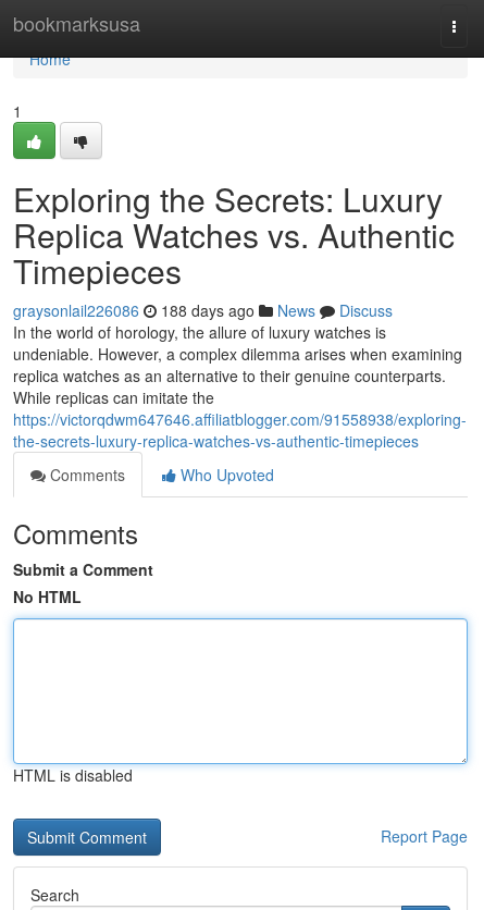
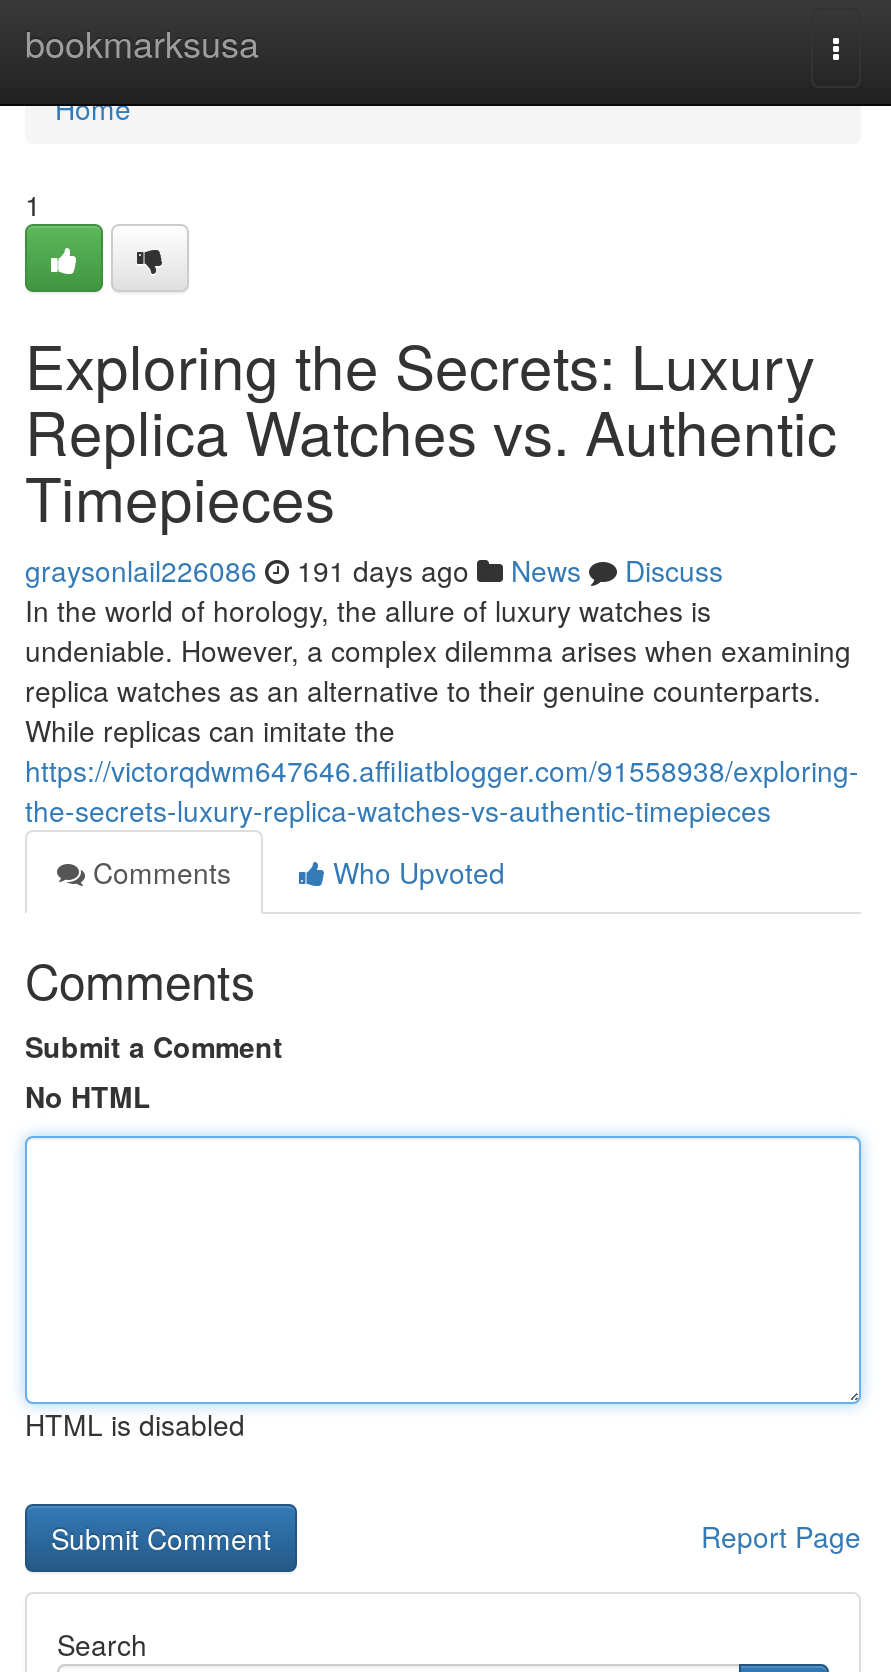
- graysonlail226086 188 days ago News Discuss
+ graysonlail226086 191 days ago News Discuss
